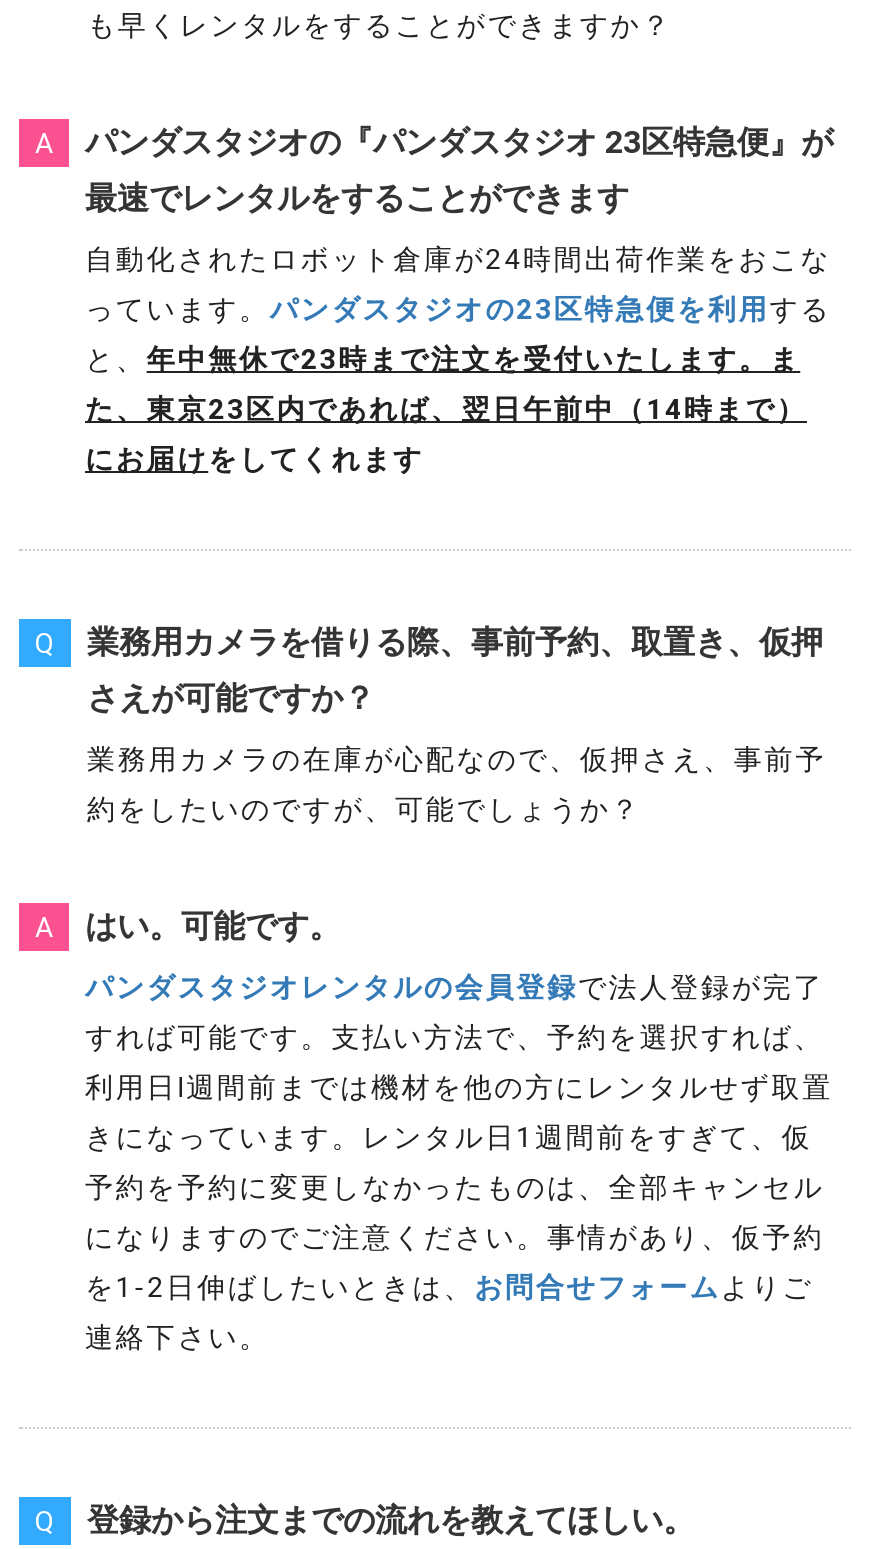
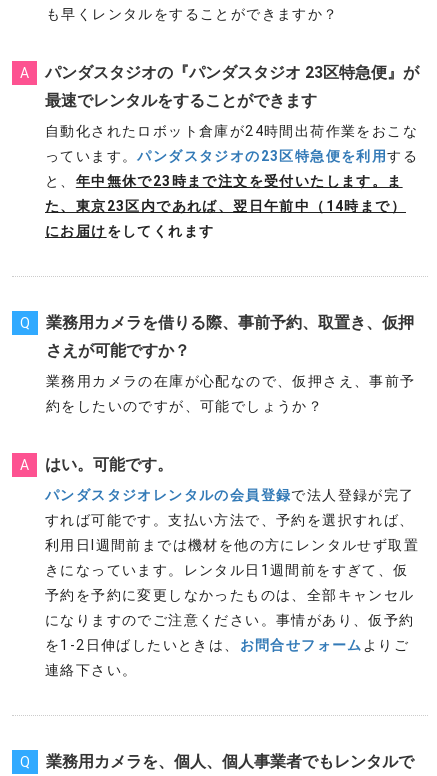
- 登録から注文までの流れを教えてほしい。
+ 業務用カメラを、個人、個人事業者でもレンタルで
